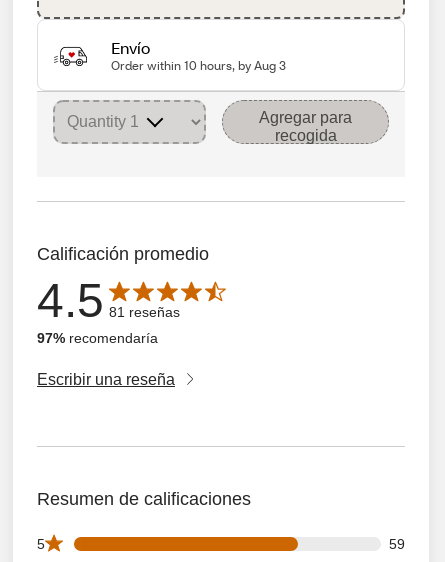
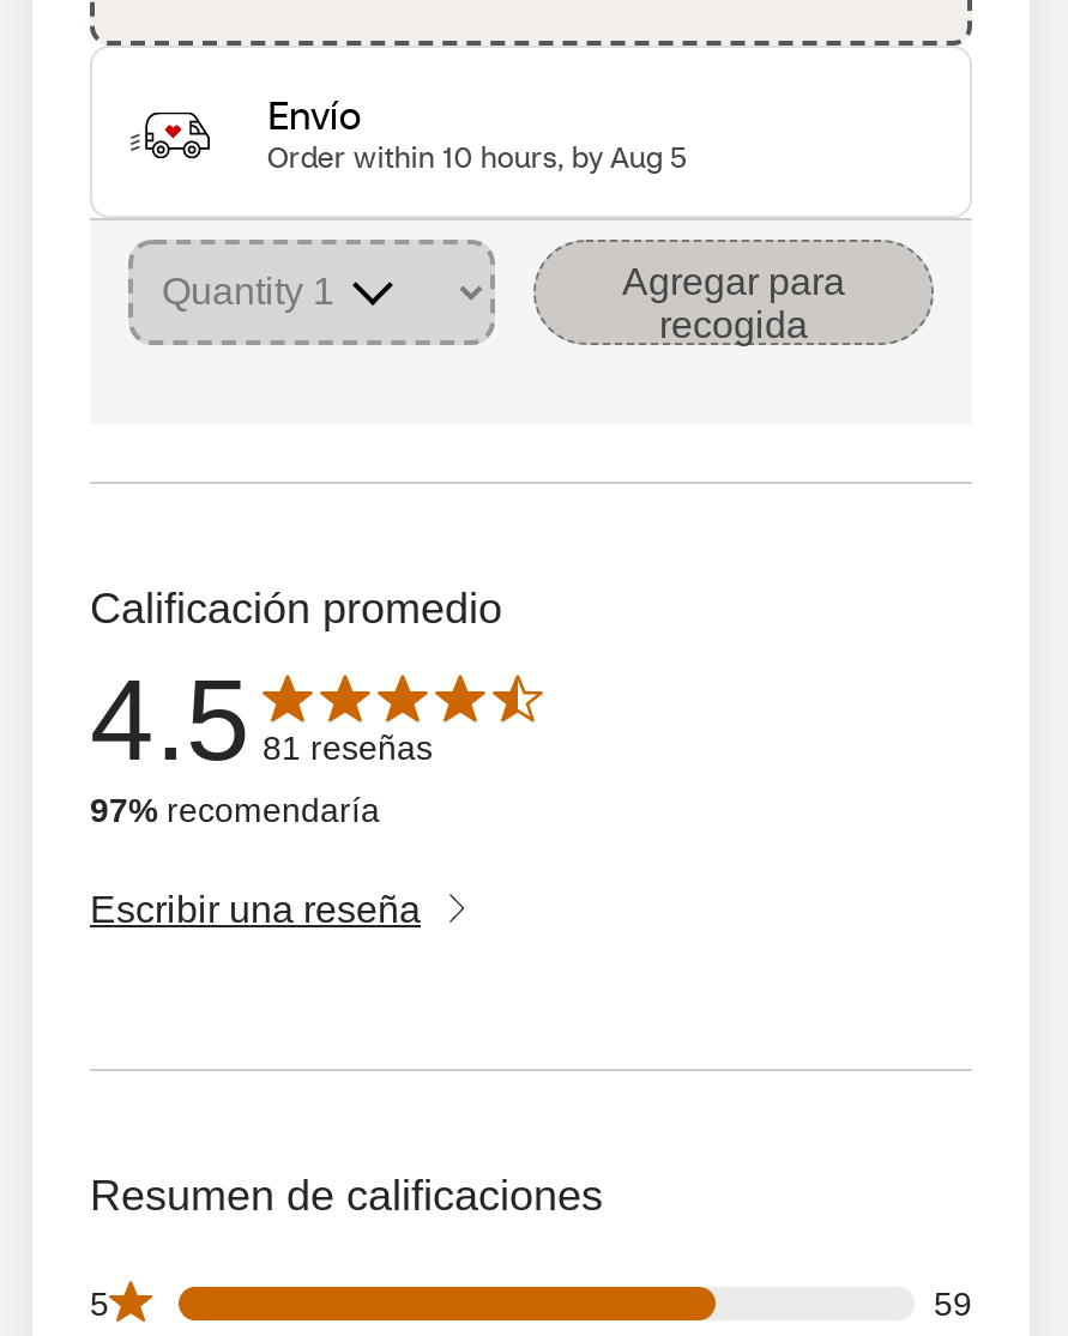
- Order within 10 hours, by Aug 3
+ Order within 10 hours, by Aug 5
